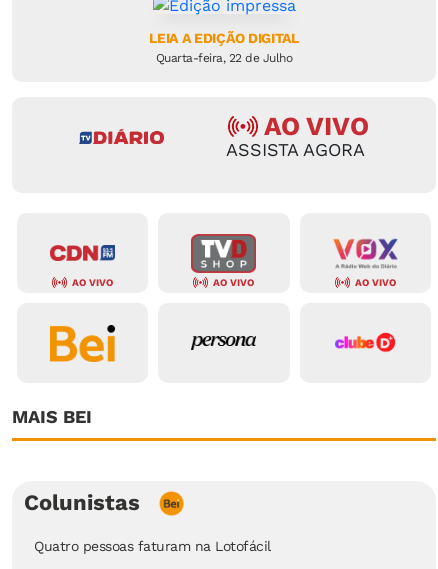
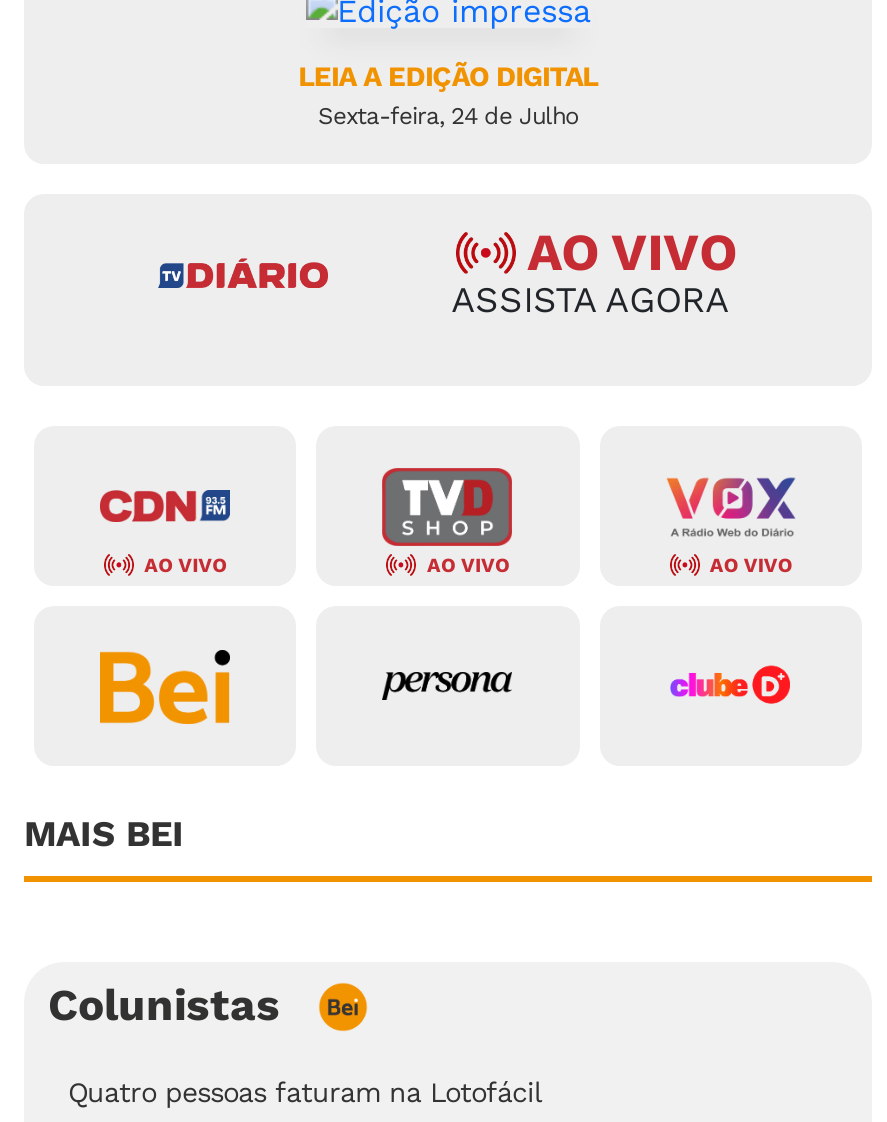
- Quarta-feira, 22 de Julho
+ Sexta-feira, 24 de Julho
